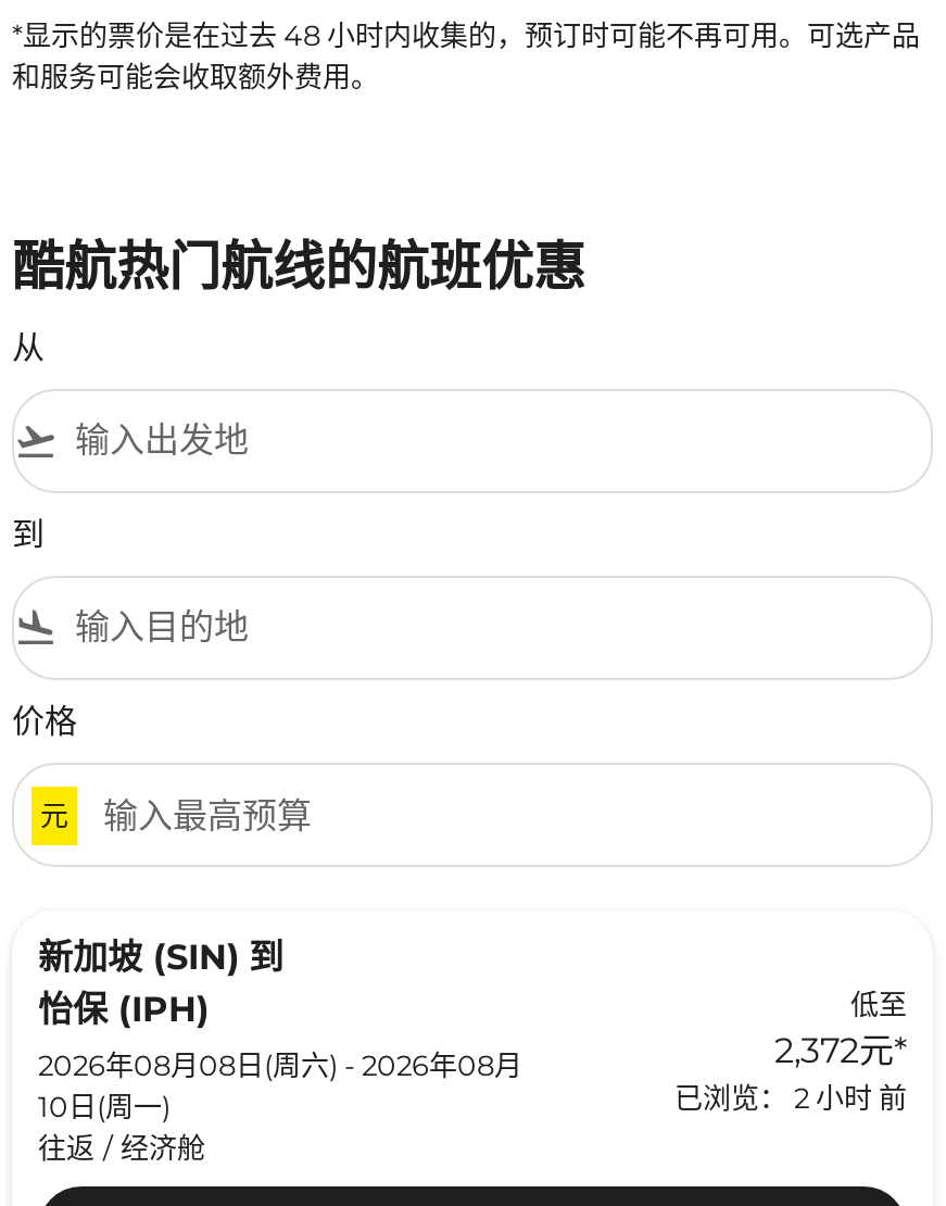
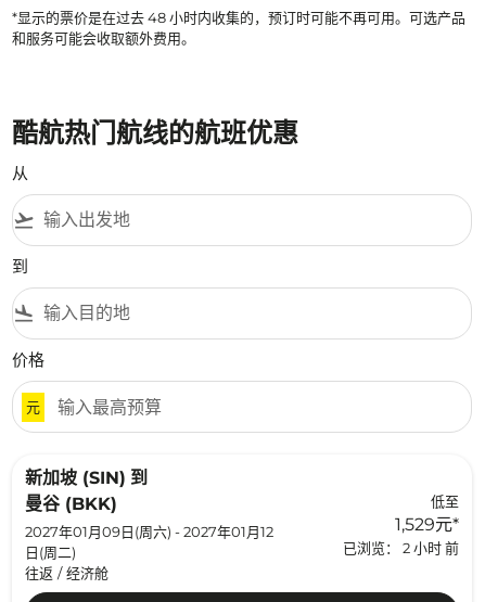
- 怡保 (IPH)
- 2026年08月08日(周六) - 2026年08月
- 10日(周一)
+ 曼谷 (BKK)
+ 2027年01月09日(周六) - 2027年01月12
+ 日(周二)

- 2,372元*
+ 1,529元*
